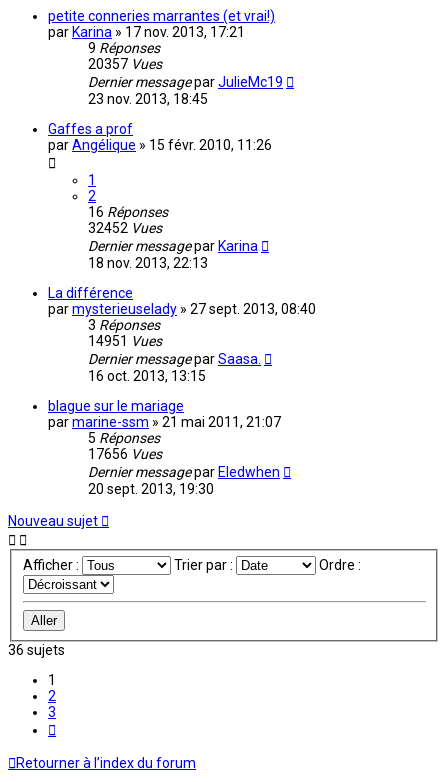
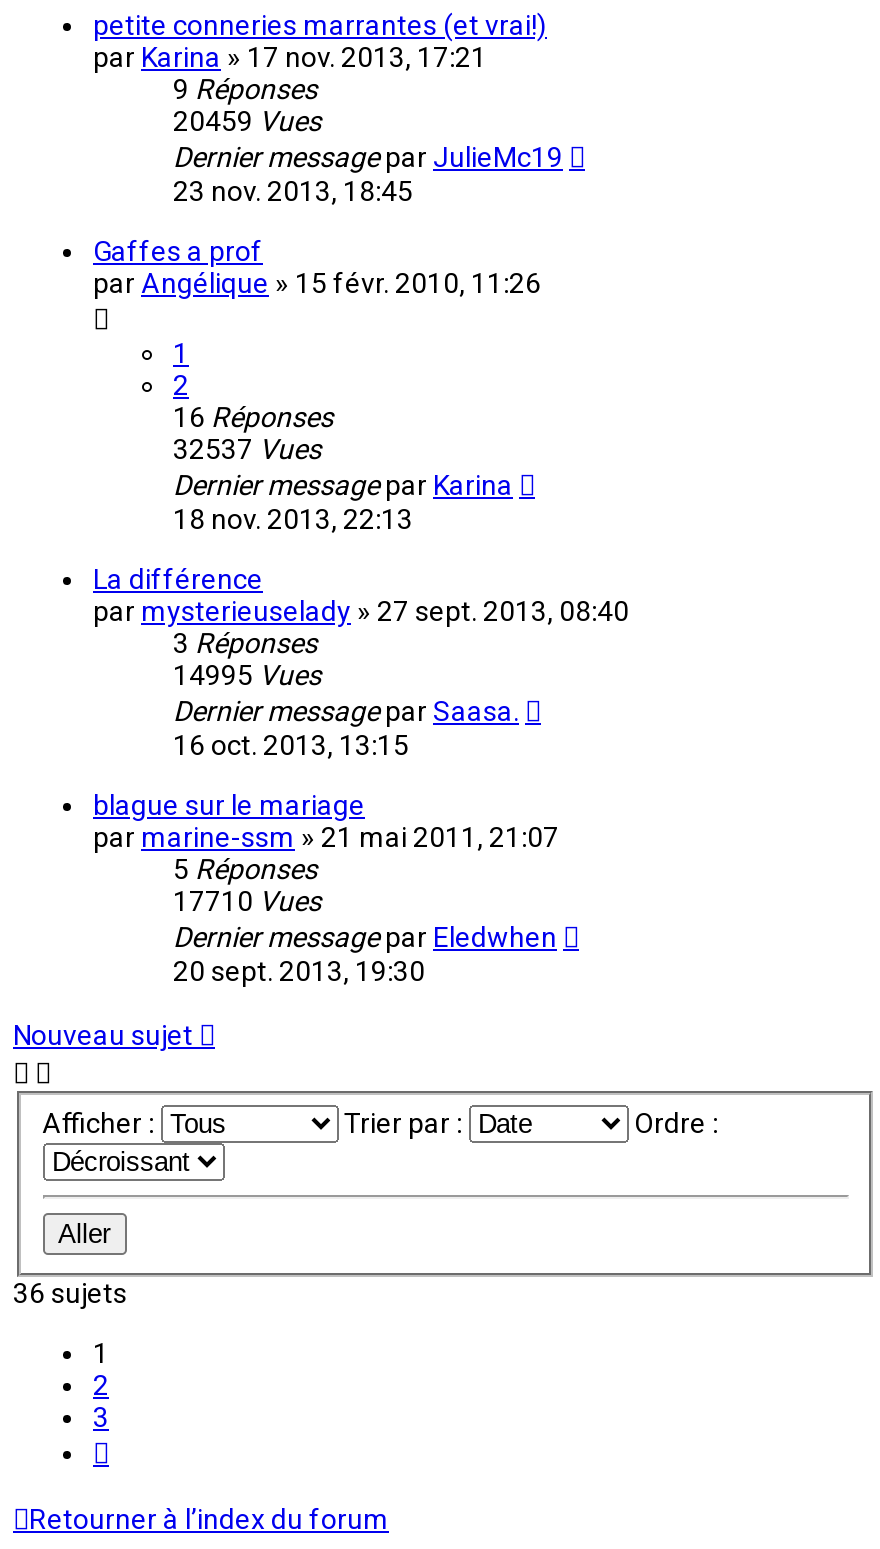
- 20357 Vues
+ 20459 Vues

- 32452 Vues
+ 32537 Vues

- 14951 Vues
+ 14995 Vues

- 17656 Vues
+ 17710 Vues
